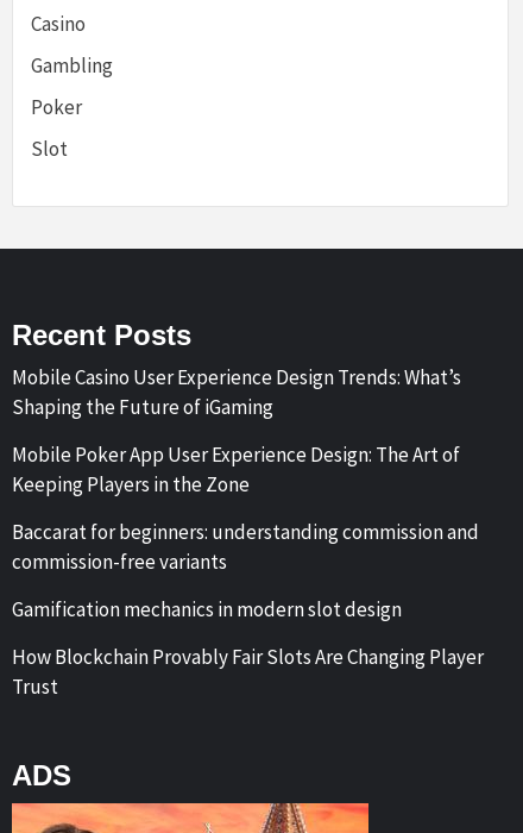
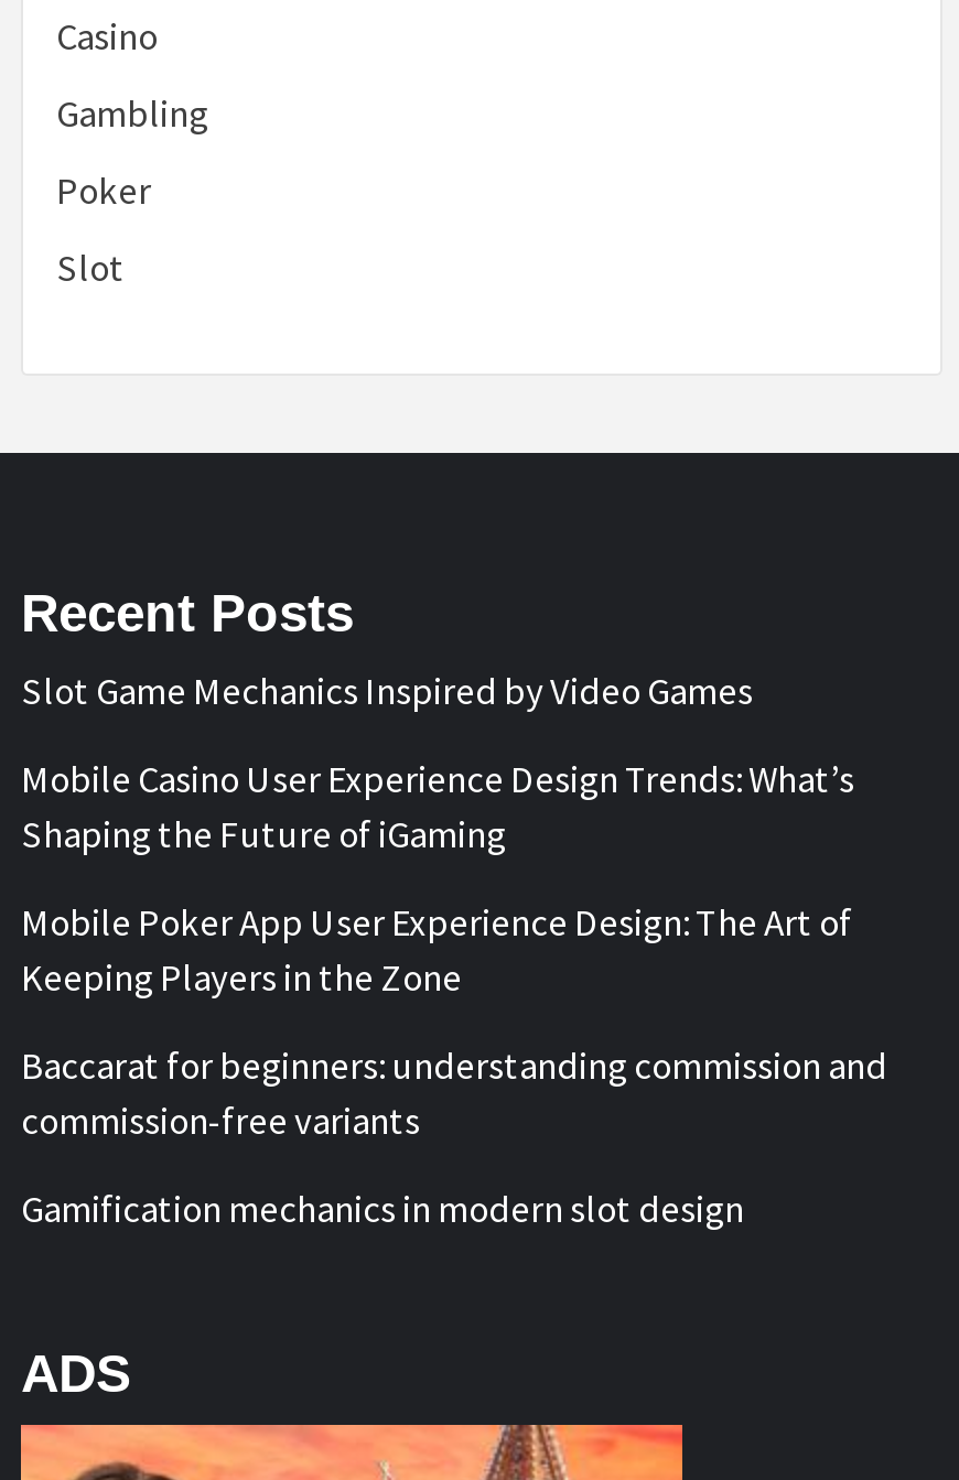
+ Slot Game Mechanics Inspired by Video Games

moved down: Mobile Casino User Experience Design Trends: What’s | Shaping the Future of iGaming | Mobile Poker App User Experience Design: The Art of | Keeping Players in the Zone | Baccarat for beginners: understanding commission and | commission-free variants | Gamification mechanics in modern slot design

- How Blockchain Provably Fair Slots Are Changing Player
- Trust
